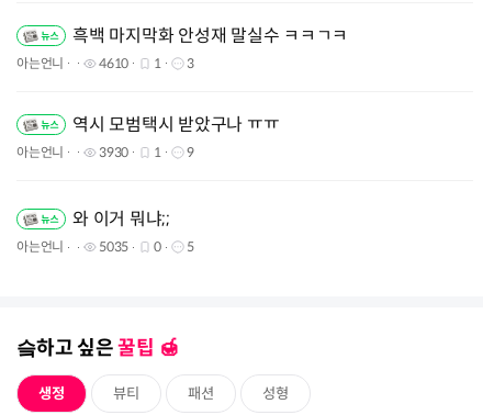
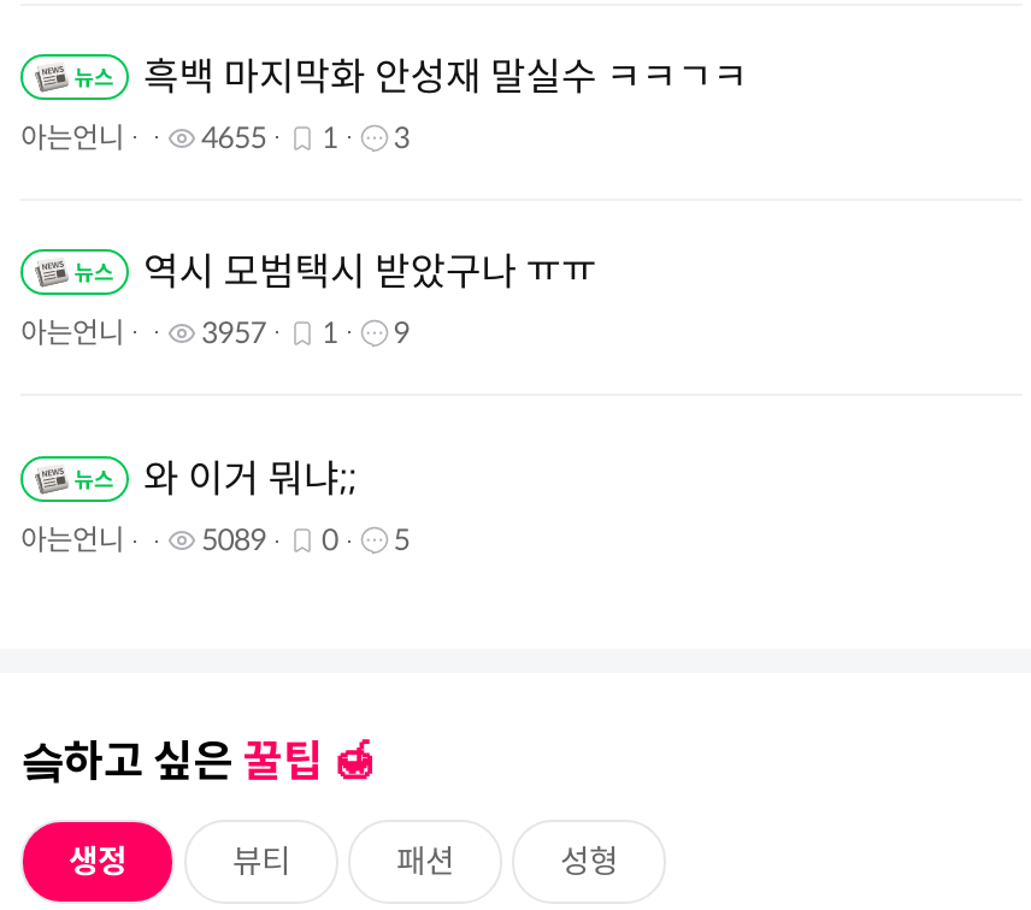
- 4610 1 3
+ 4655 1 3

- 3930 1 9
+ 3957 1 9

- 5035 0 5
+ 5089 0 5
